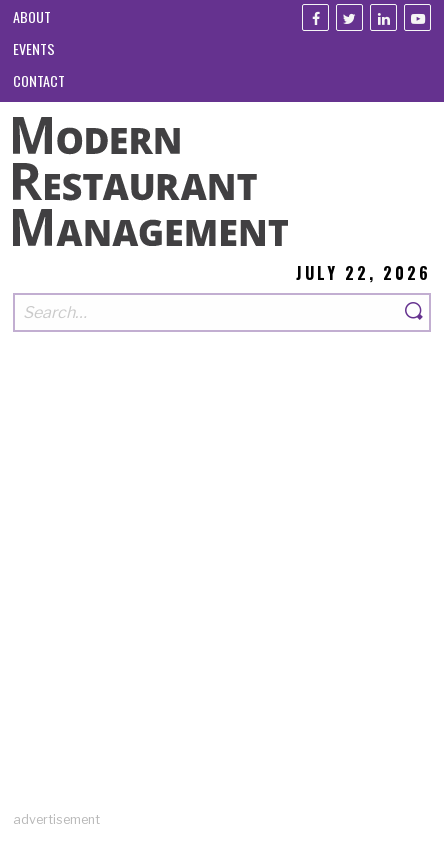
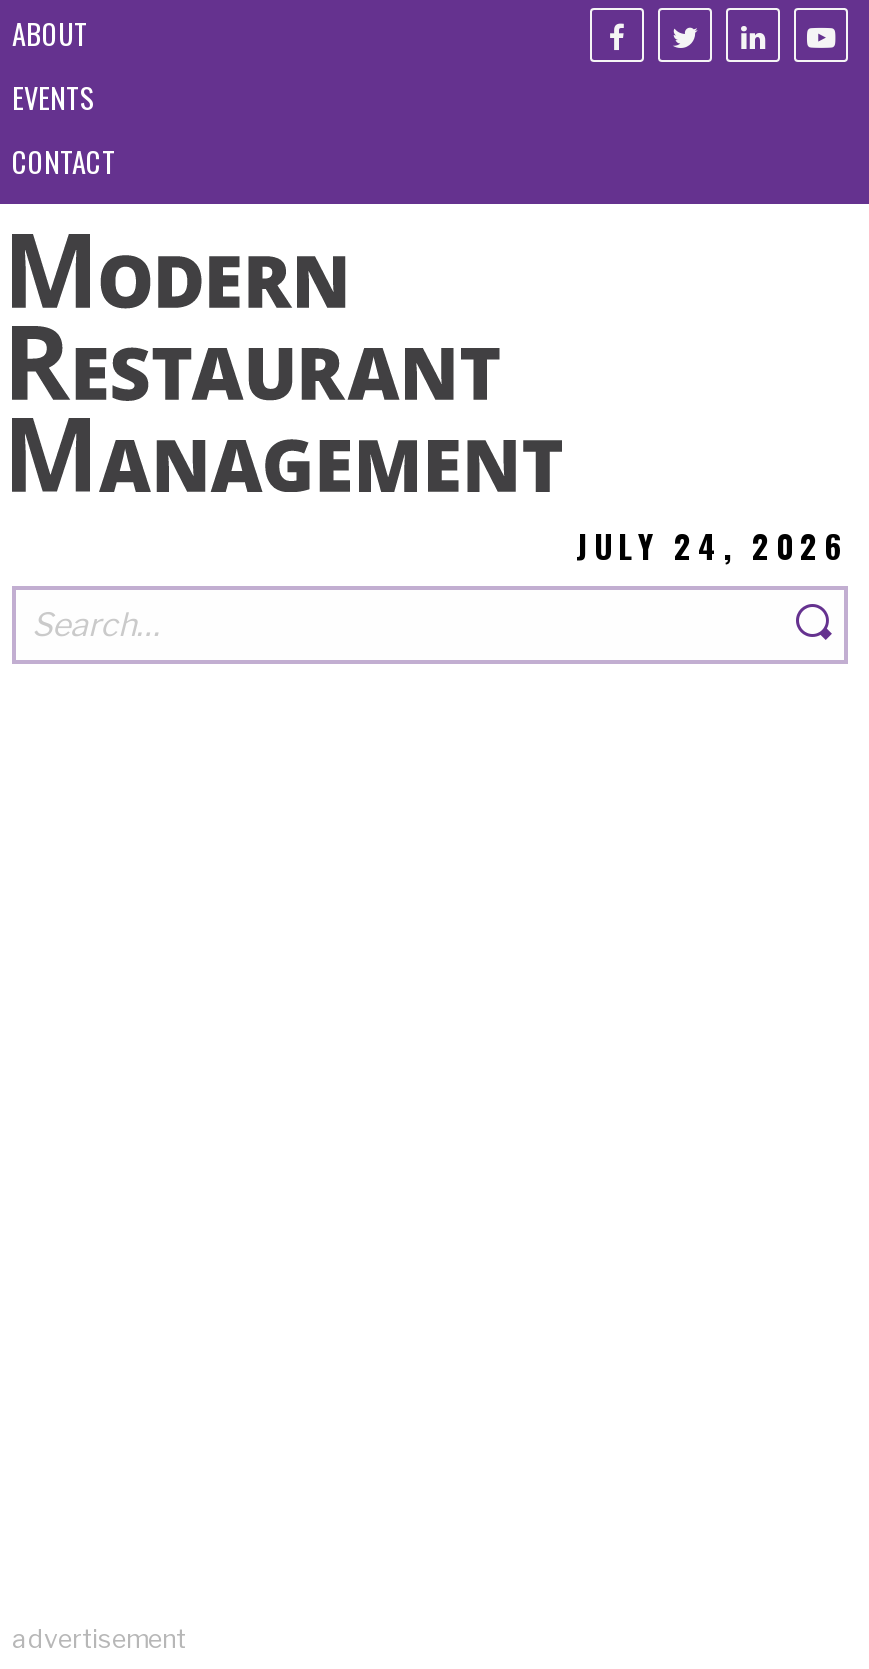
- JULY 22, 2026
+ JULY 24, 2026
